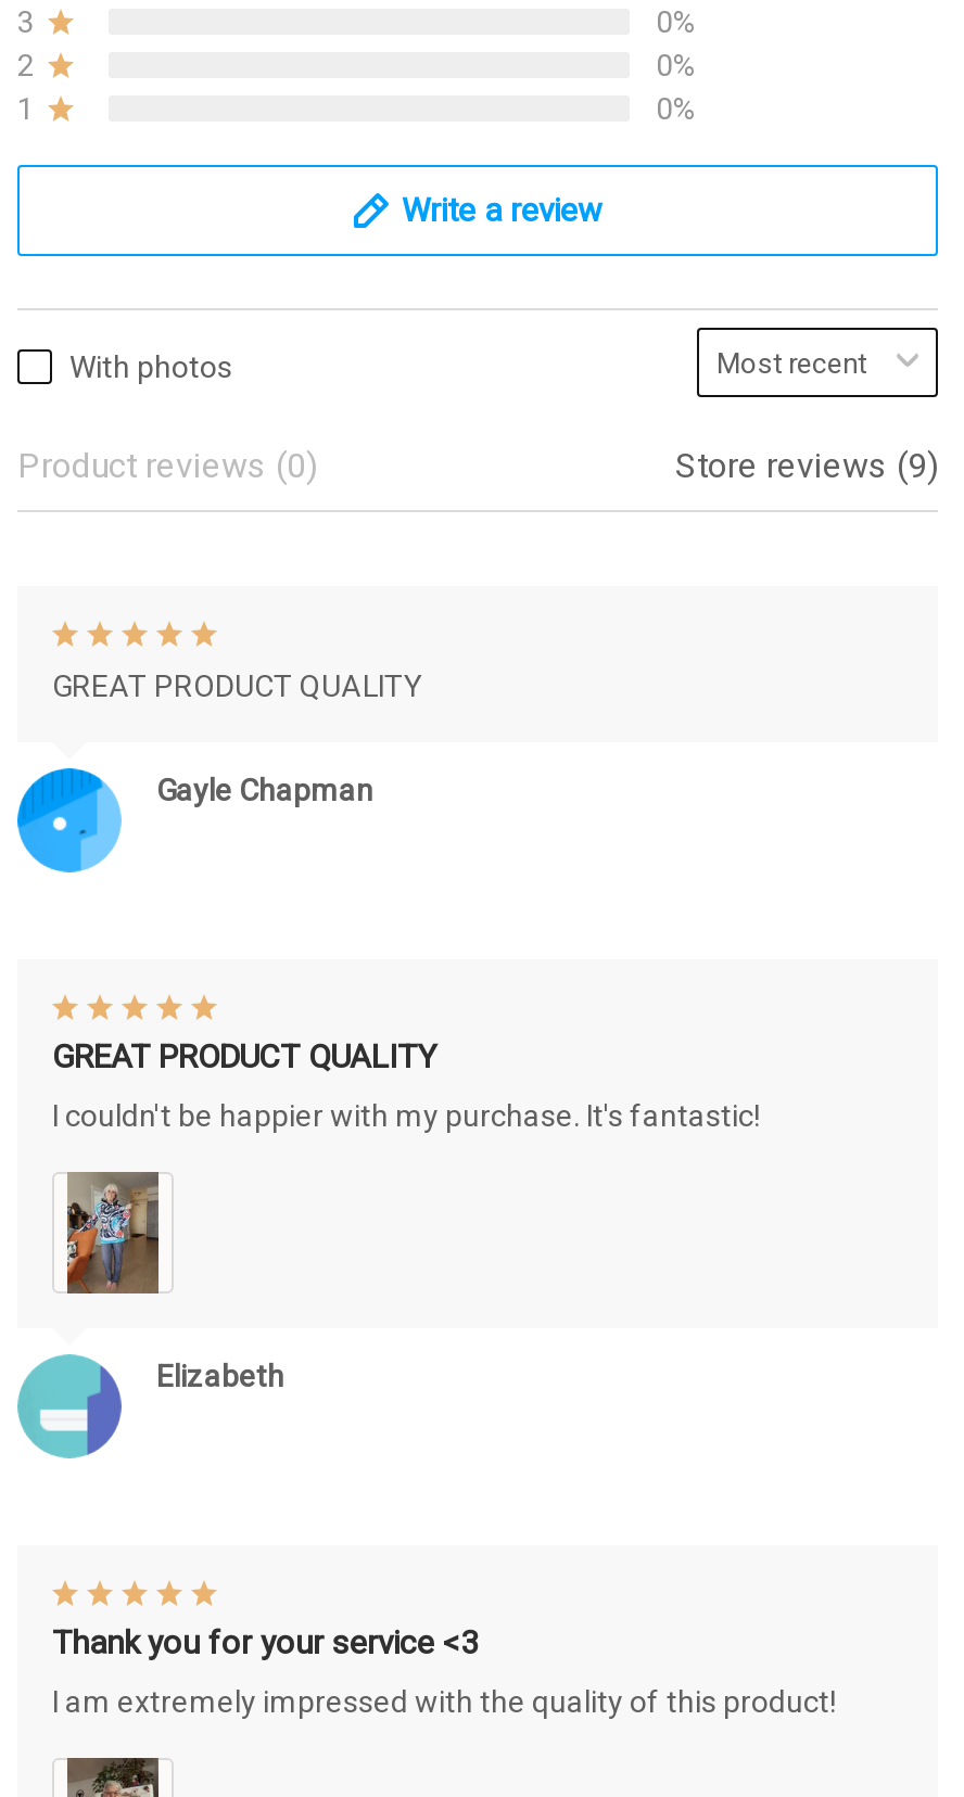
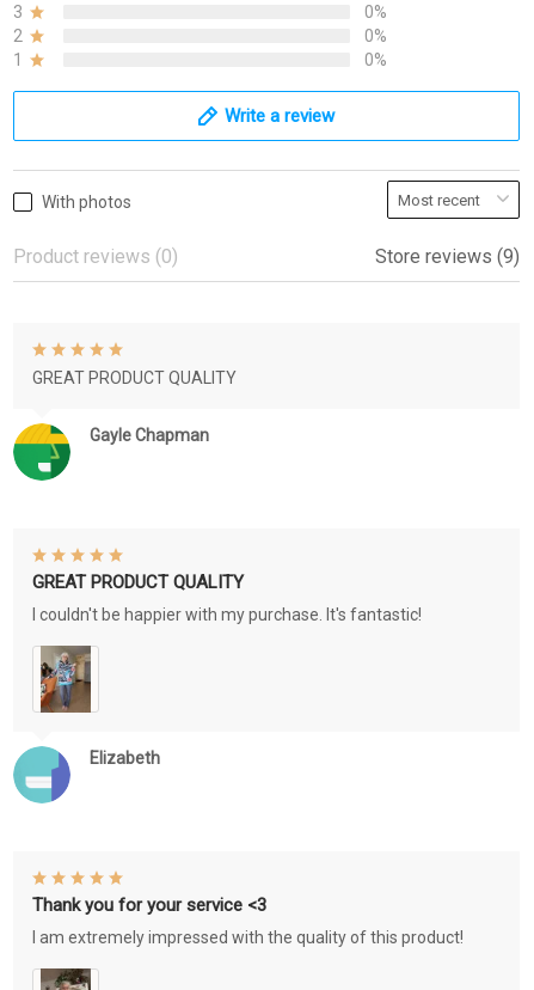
- [image]
+ [image]
